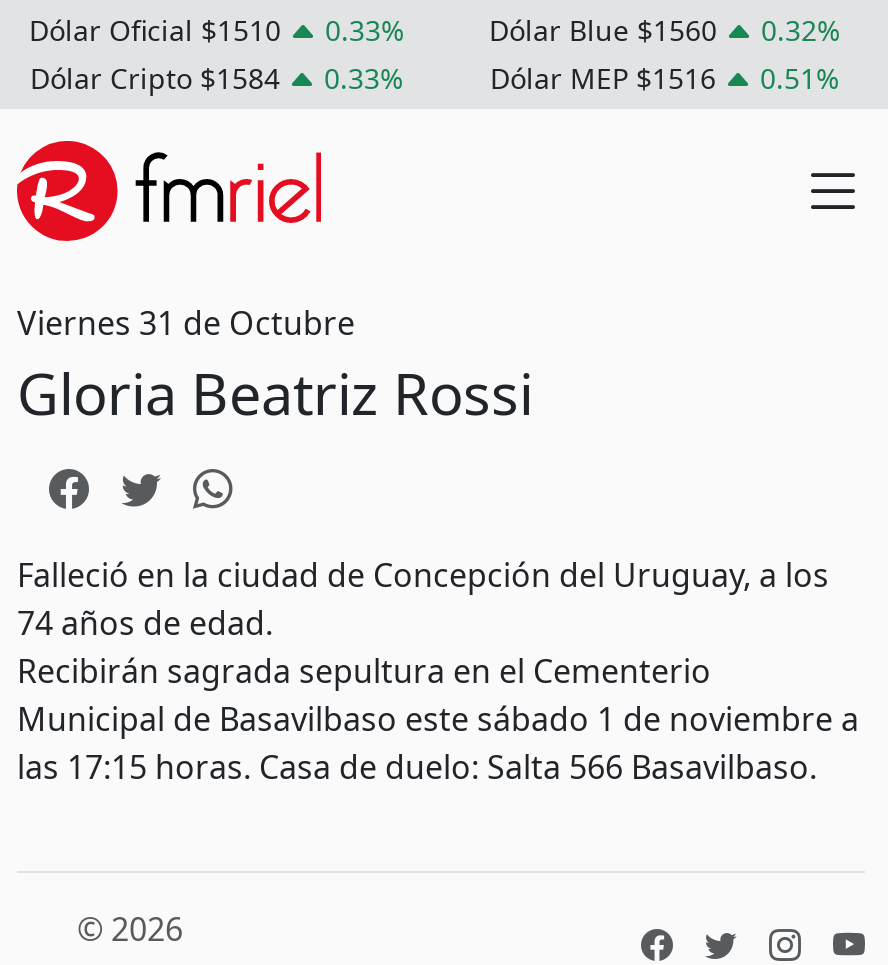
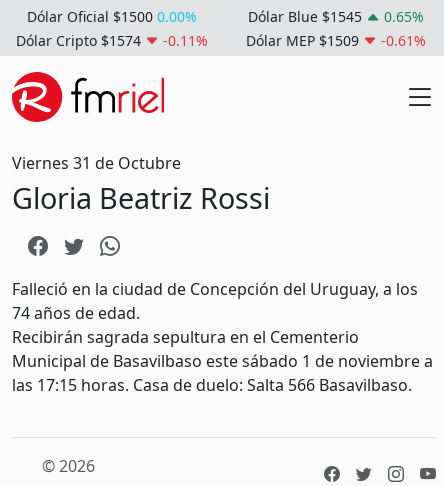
- Dólar Oficial $1510
- 0.33%
- Dólar Blue $1560
- 0.32%
- Dólar Cripto $1584
- 0.33%
- Dólar MEP $1516
- 0.51%
+ Dólar Oficial $1500 0.00%
+ Dólar Blue $1545
+ 0.65%
+ Dólar Cripto $1574
+ -0.11%
+ Dólar MEP $1509
+ -0.61%
